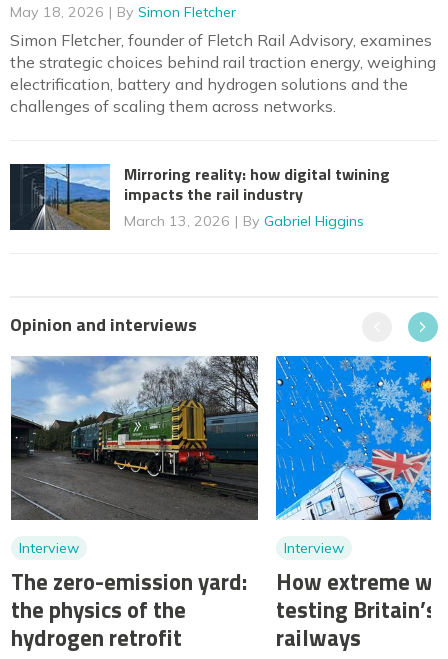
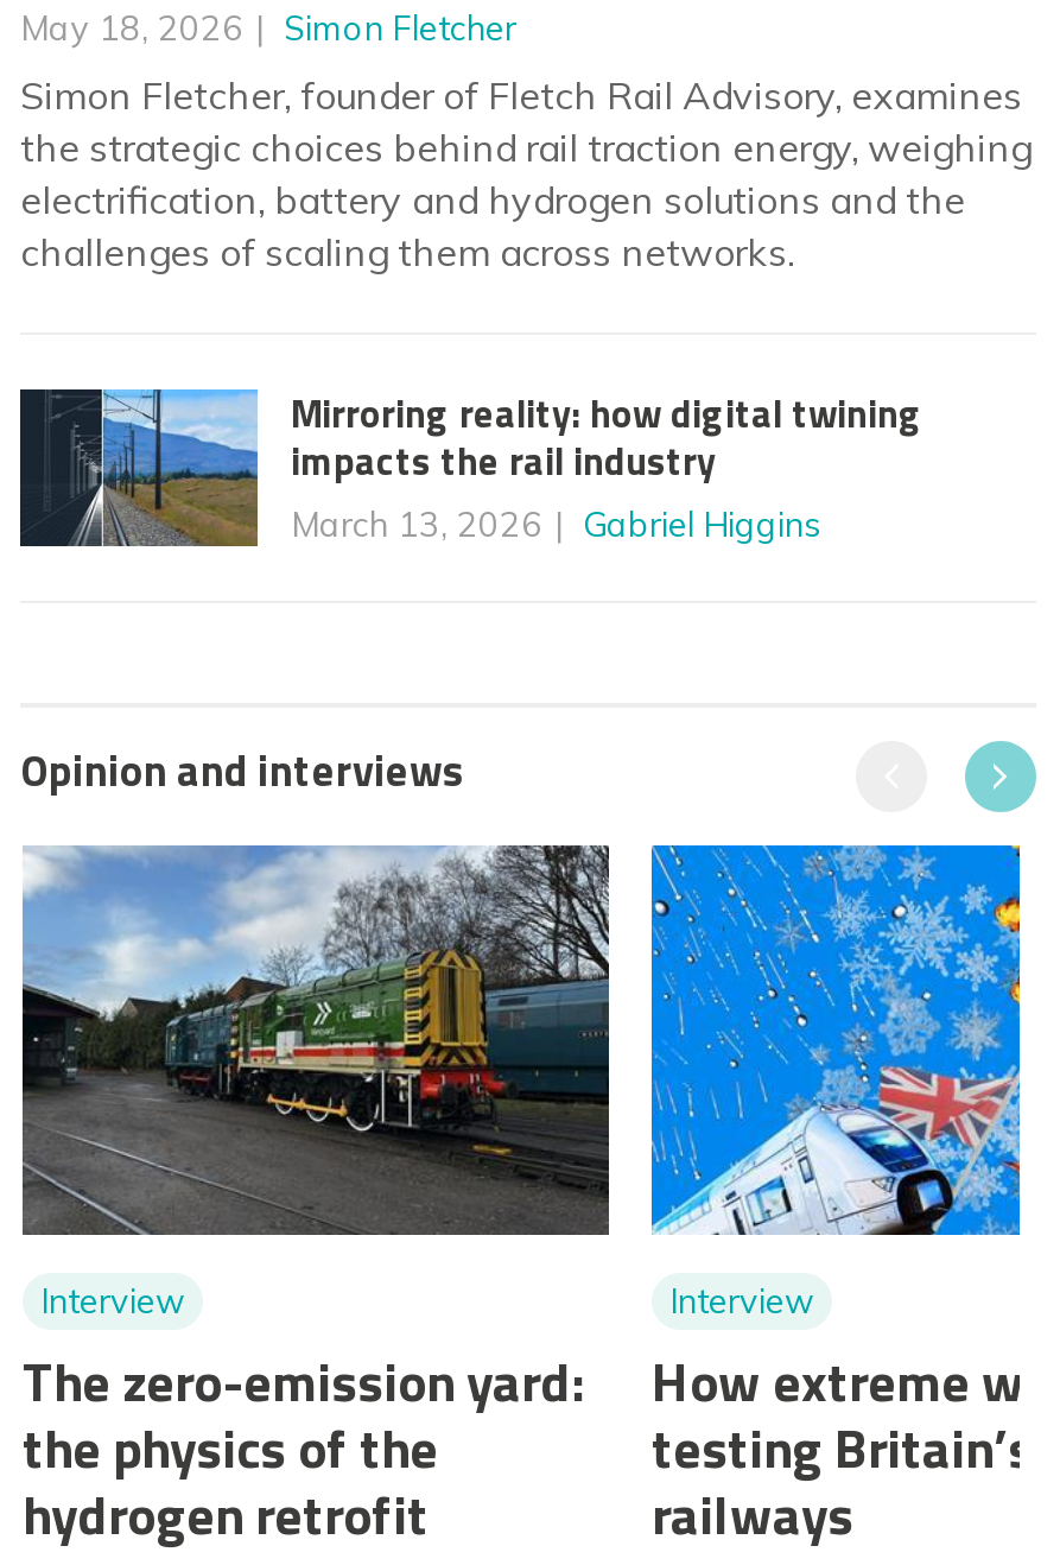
- By Simon Fletcher
+ Simon Fletcher

- By Gabriel Higgins
+ Gabriel Higgins
